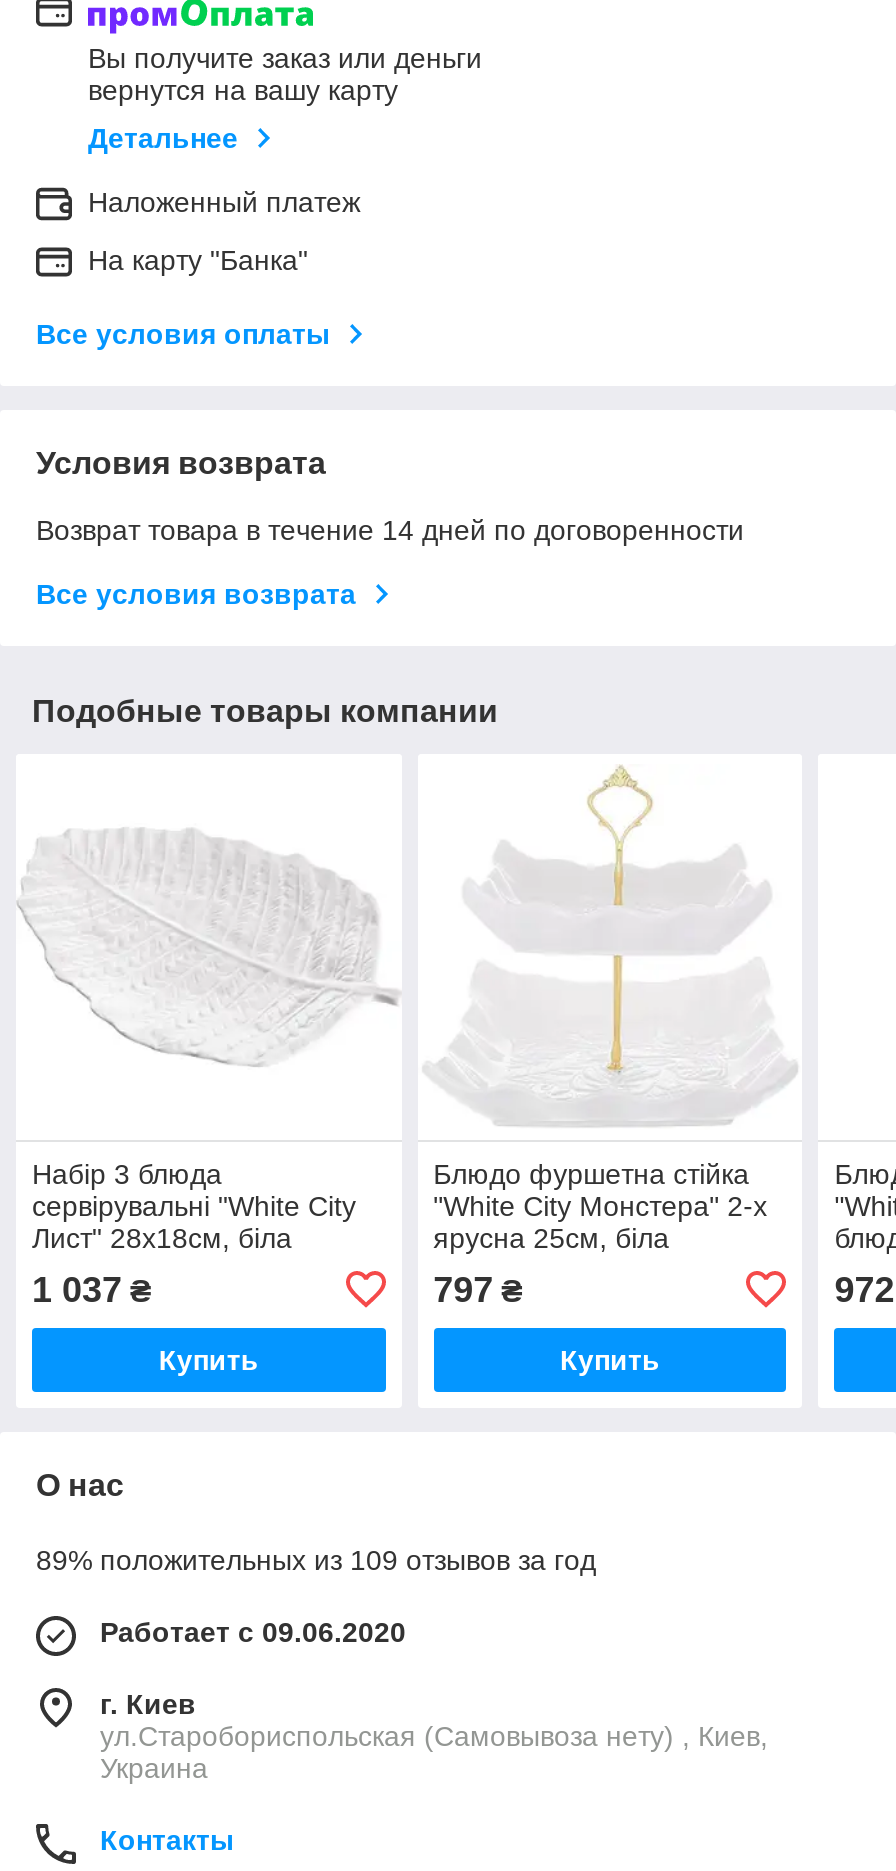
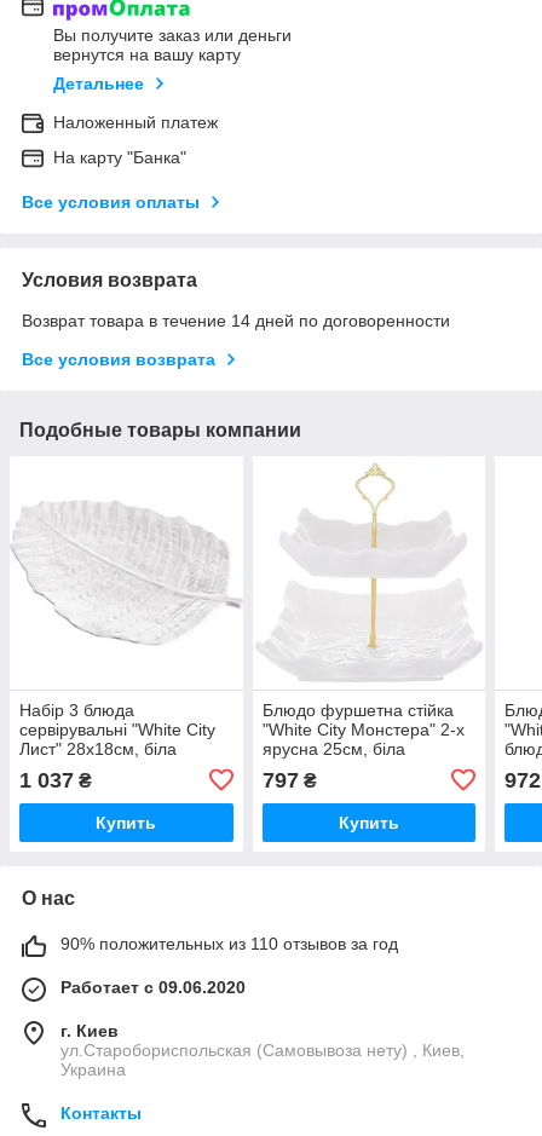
- 89% положительных из 109 отзывов за год
+ 90% положительных из 110 отзывов за год
